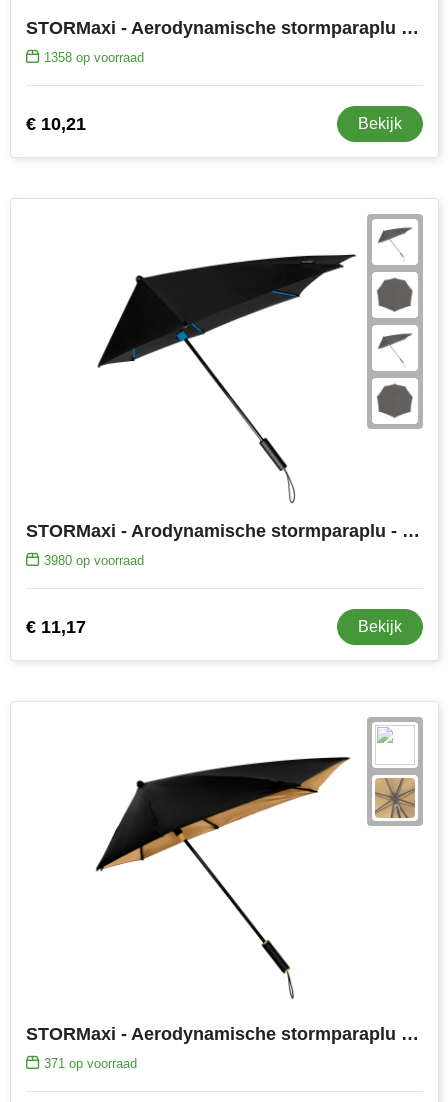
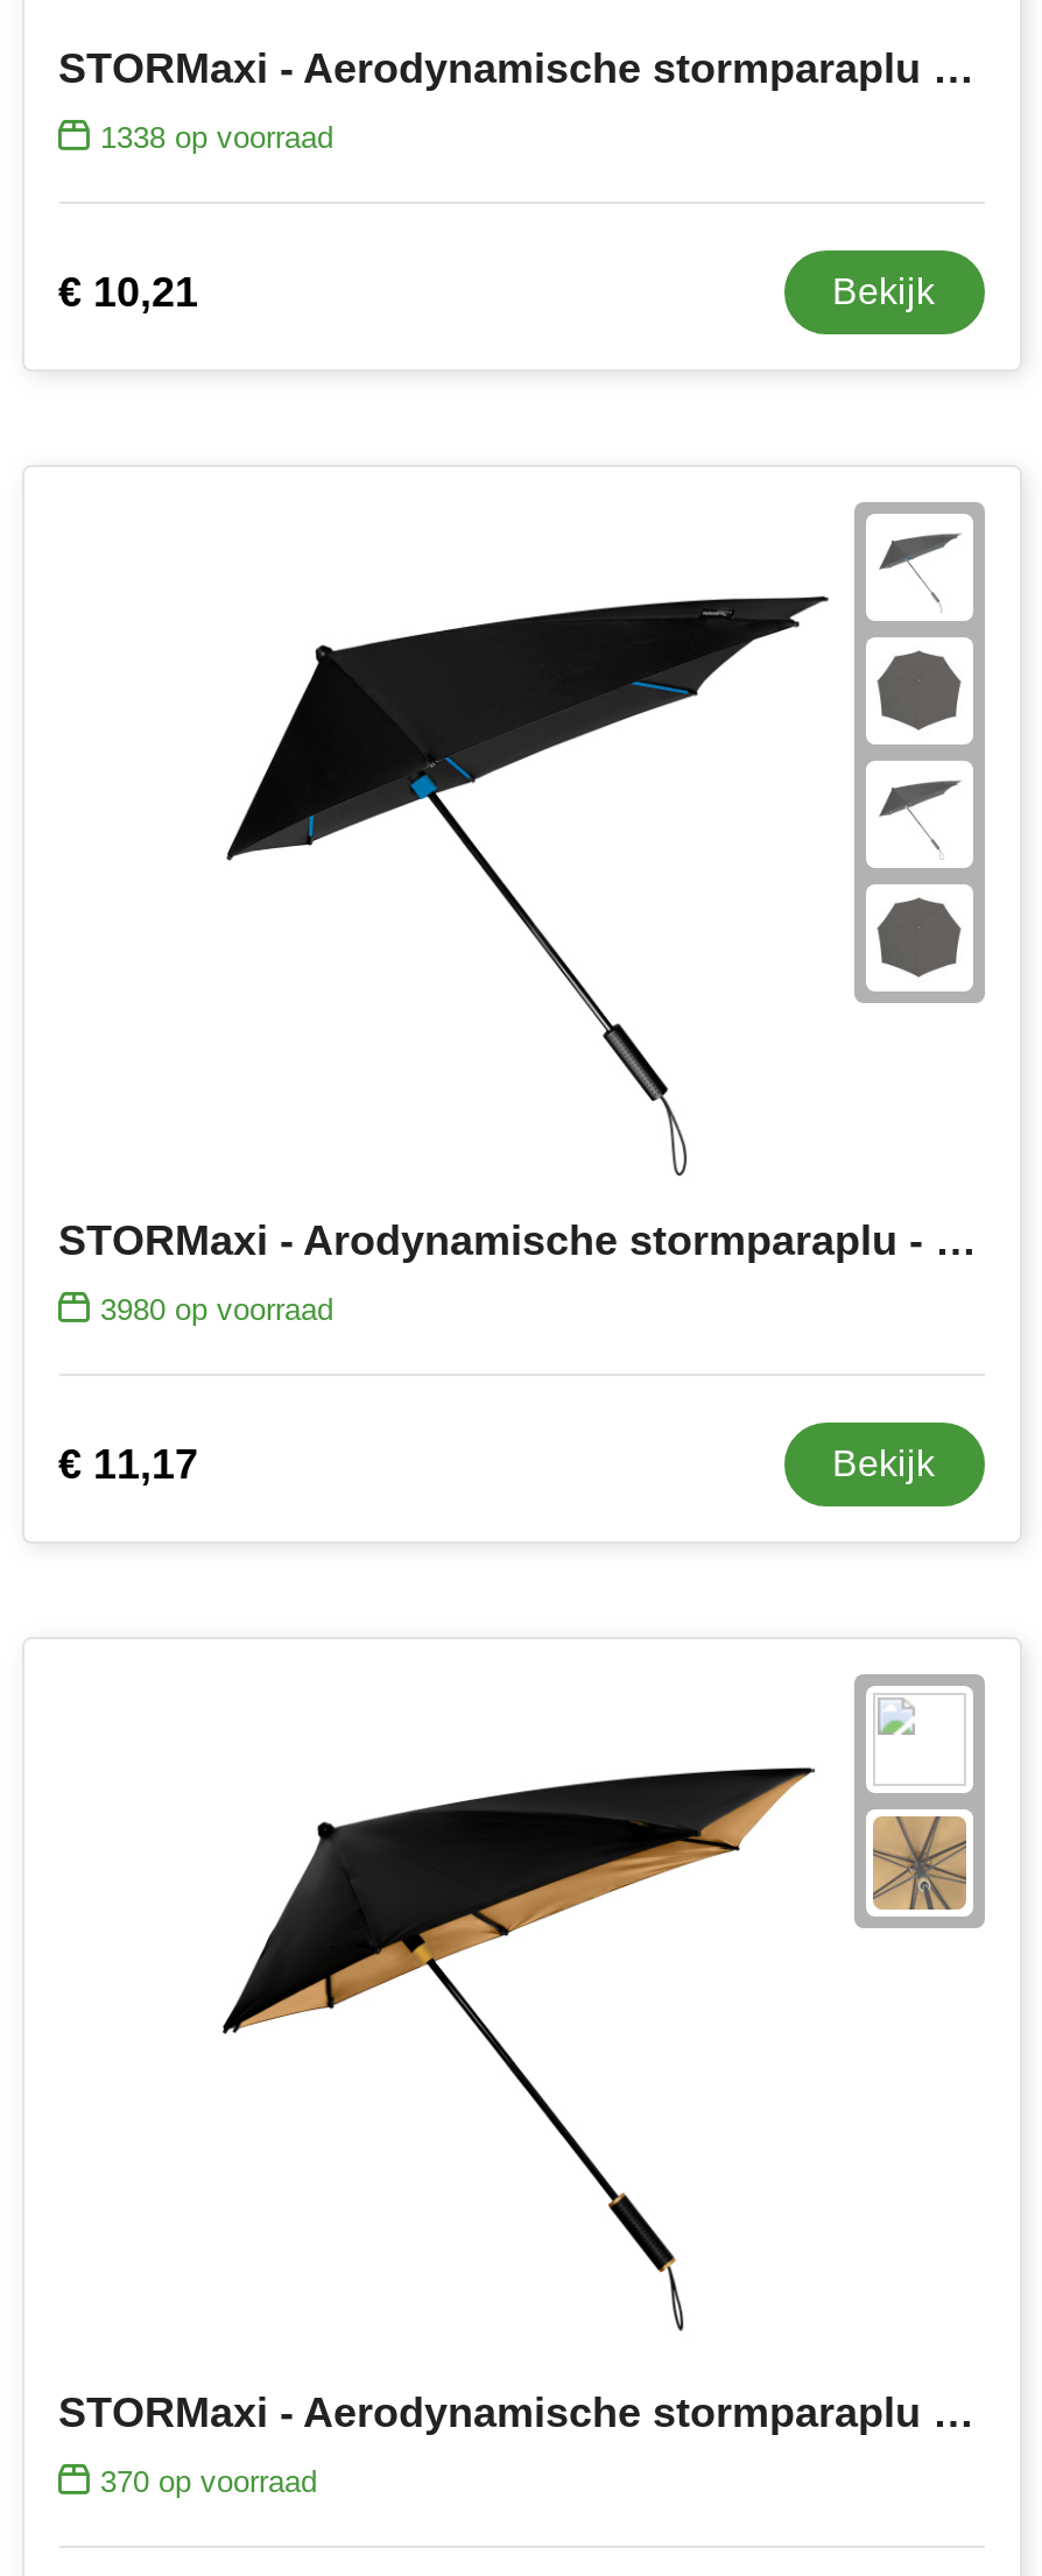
- 1358 op voorraad
+ 1338 op voorraad

- 371 op voorraad
+ 370 op voorraad
